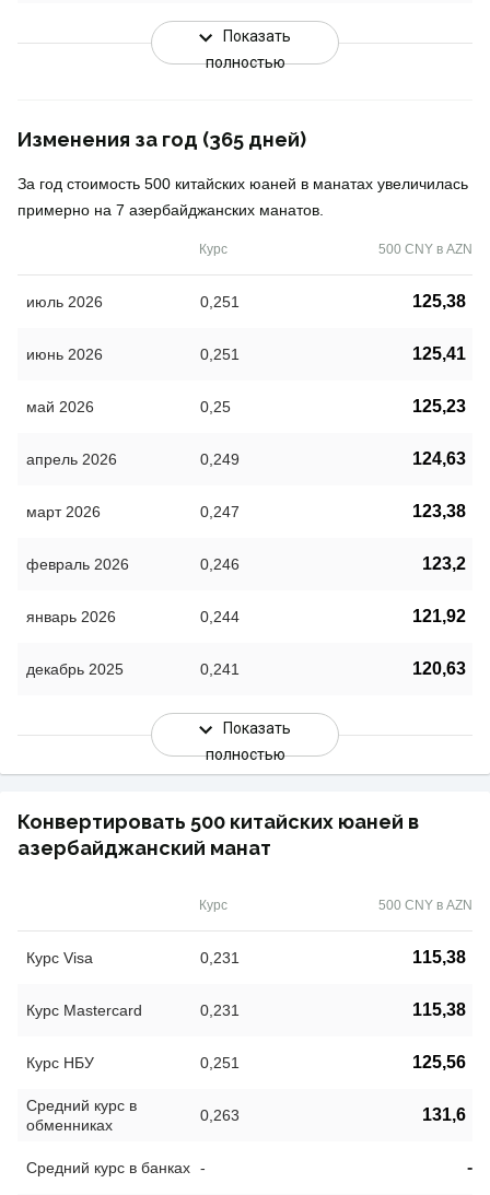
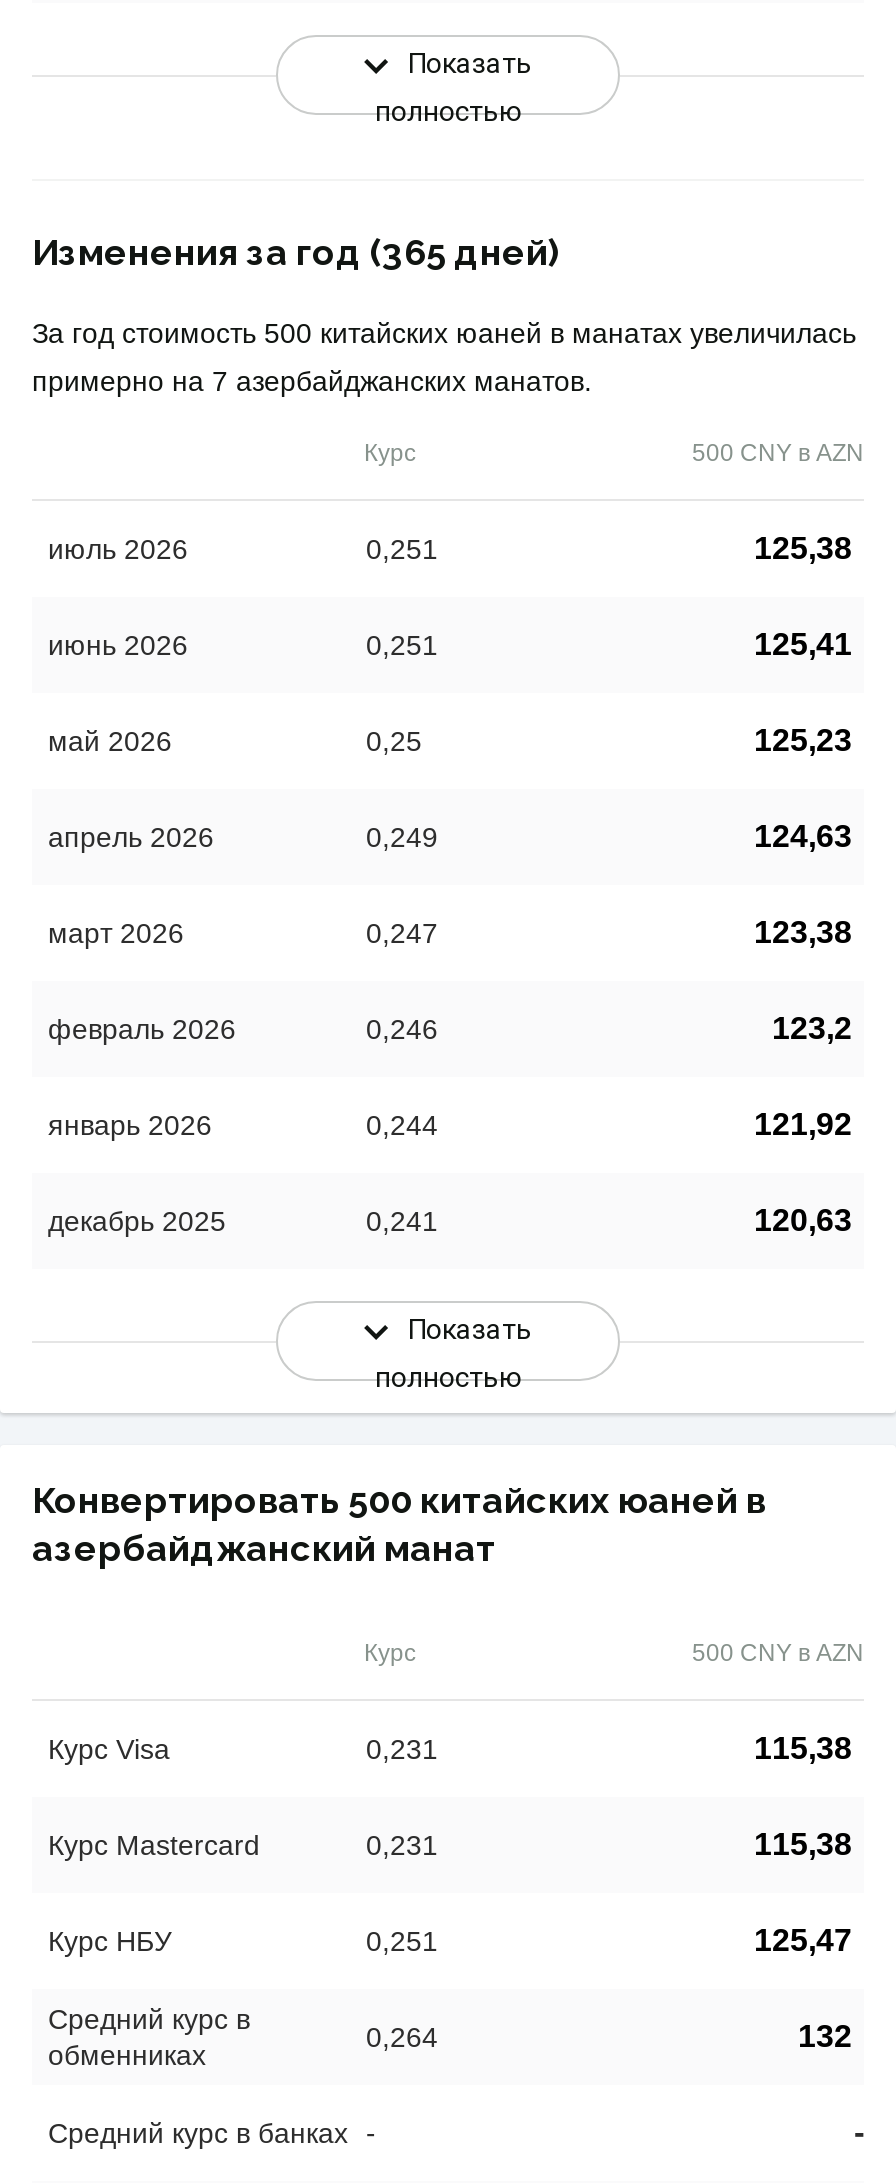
- 125,56
+ 125,47

- 0,263
+ 0,264

- 131,6
+ 132
